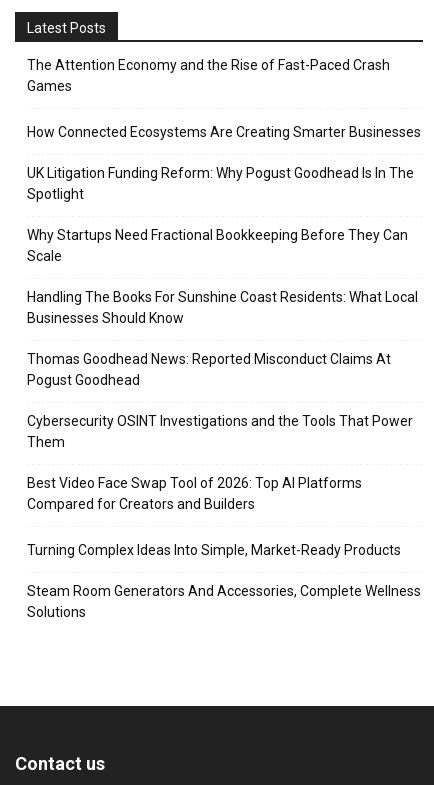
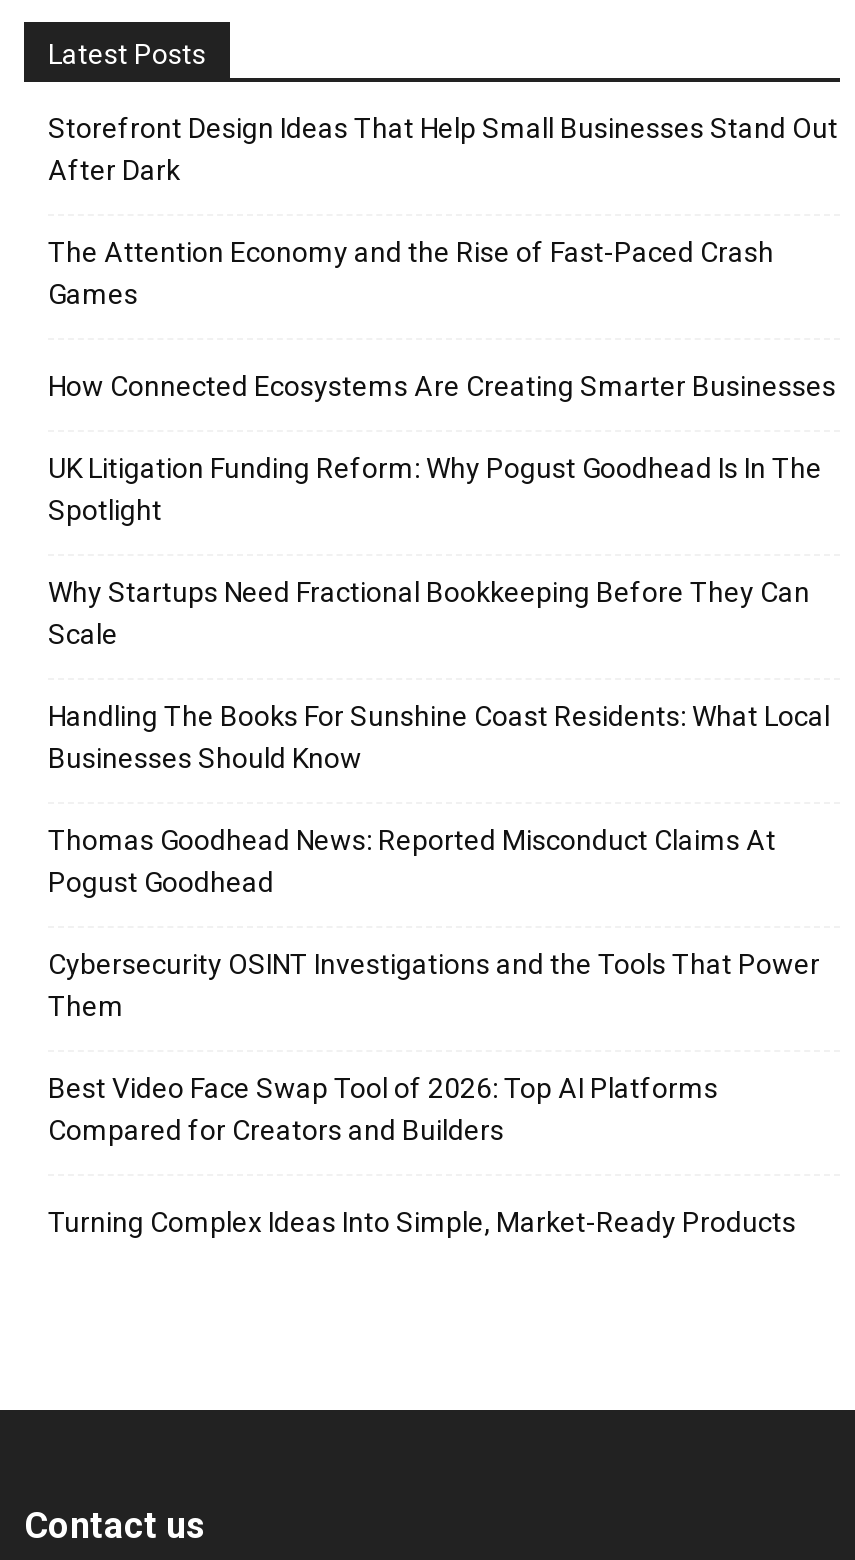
+ Storefront Design Ideas That Help Small Businesses Stand Out
+ After Dark

moved down: The Attention Economy and the Rise of Fast-Paced Crash | Games | How Connected Ecosystems Are Creating Smarter Businesses | ... | Compared for Creators and Builders | Turning Complex Ideas Into Simple, Market-Ready Products

- Steam Room Generators And Accessories, Complete Wellness
- Solutions
